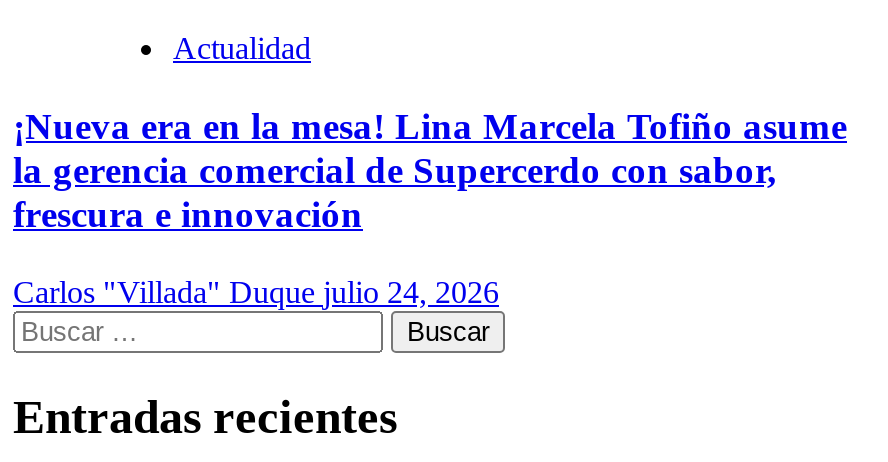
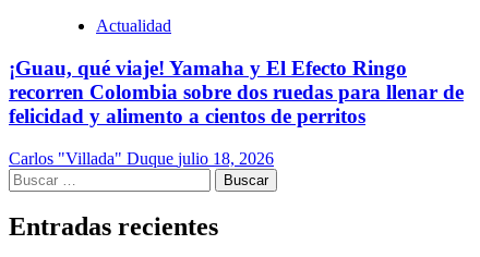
- ¡Nueva era en la mesa! Lina Marcela Tofiño asume
- la gerencia comercial de Supercerdo con sabor,
- frescura e innovación
+ ¡Guau, qué viaje! Yamaha y El Efecto Ringo
+ recorren Colombia sobre dos ruedas para llenar de
+ felicidad y alimento a cientos de perritos

- Carlos "Villada" Duque julio 24, 2026
+ Carlos "Villada" Duque julio 18, 2026
